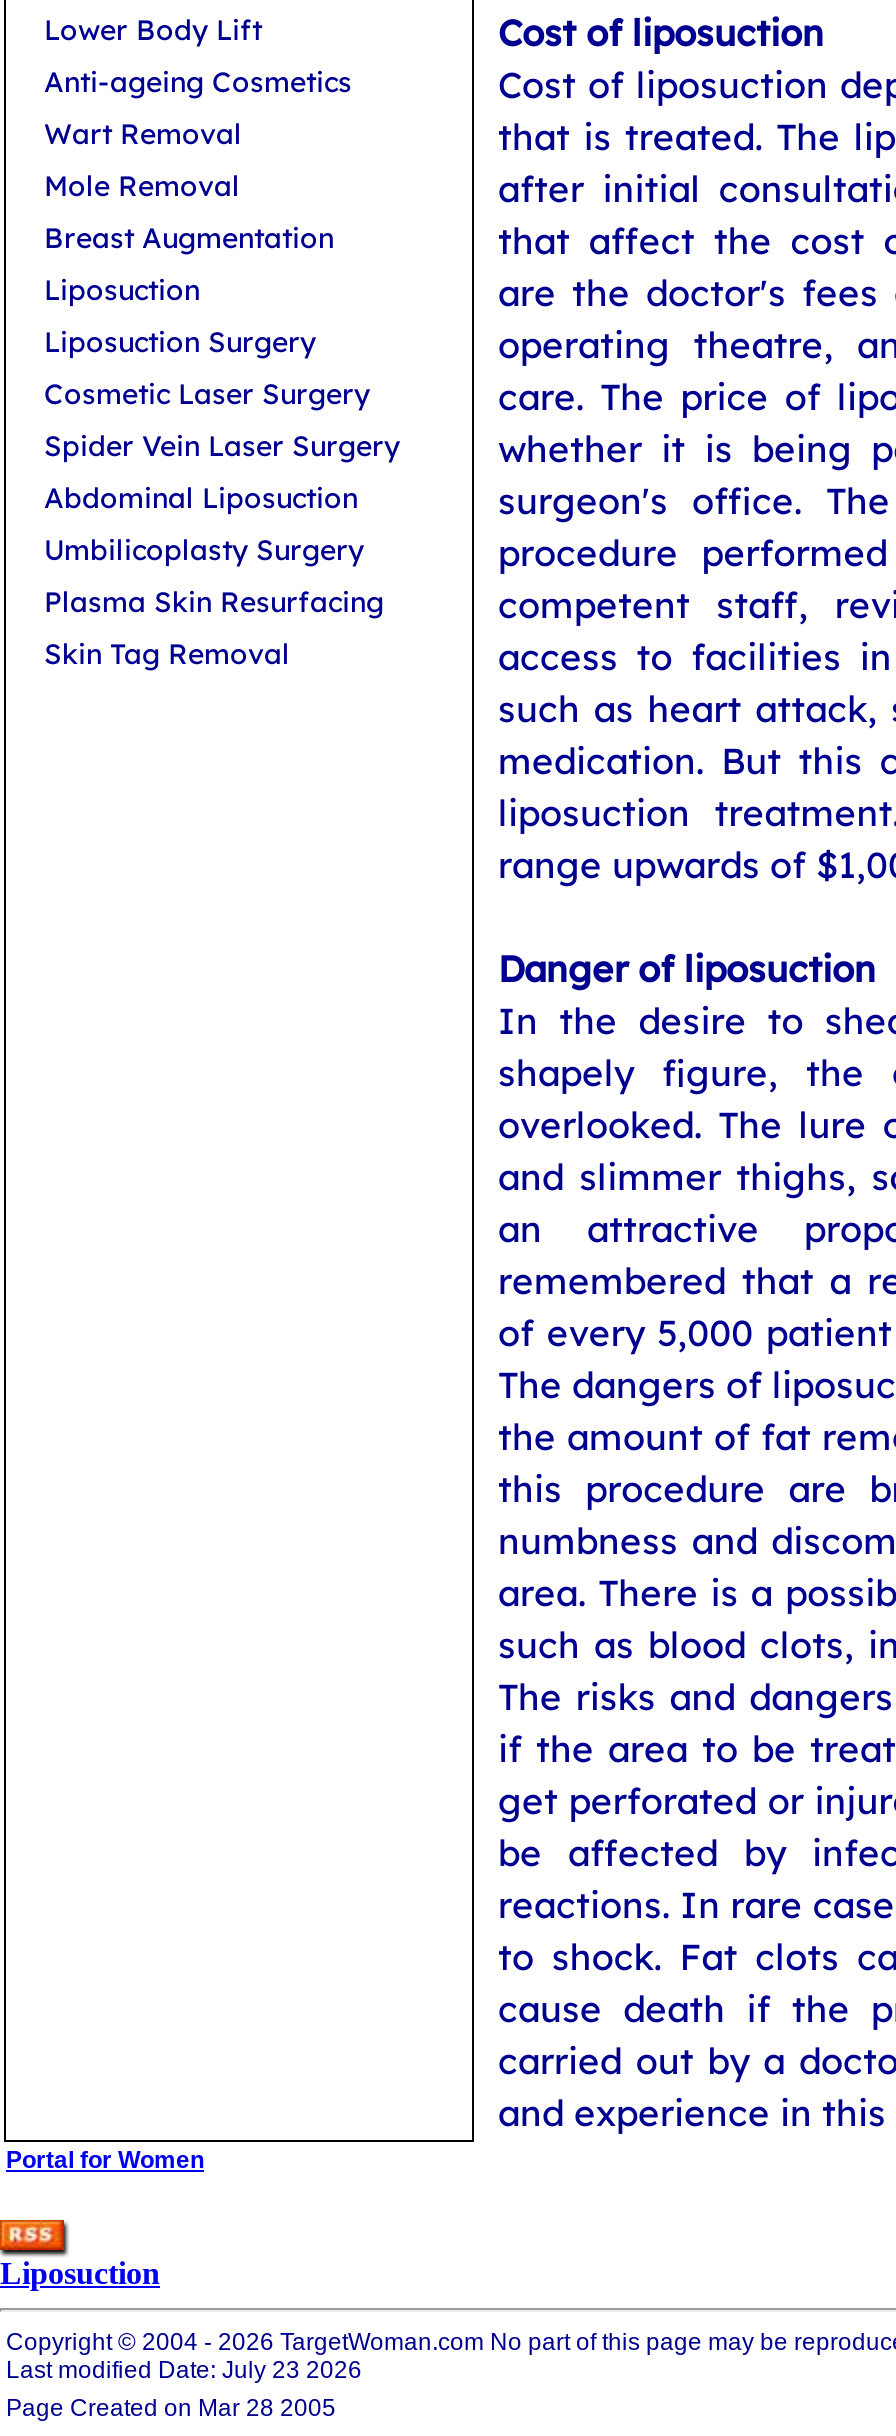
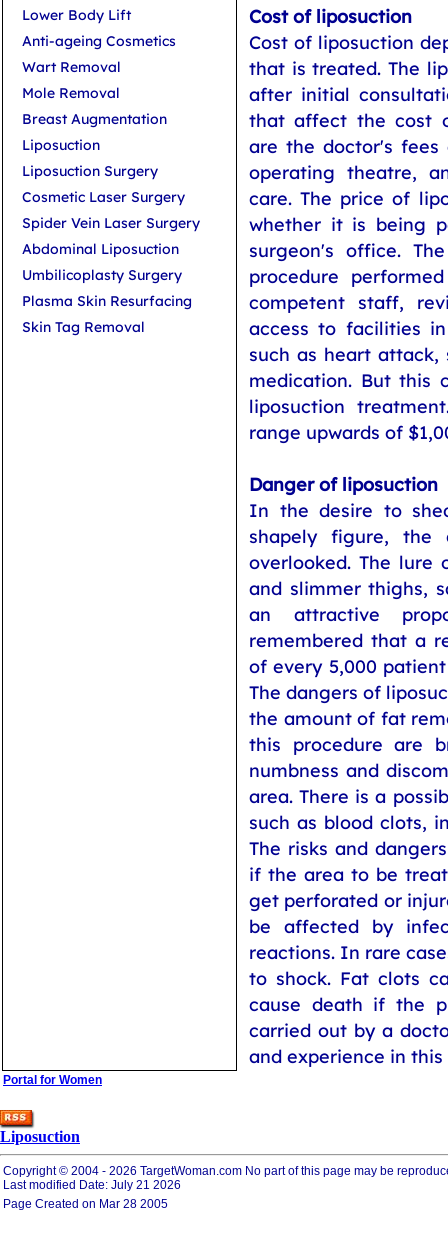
- Last modified Date: July 23 2026
+ Last modified Date: July 21 2026
